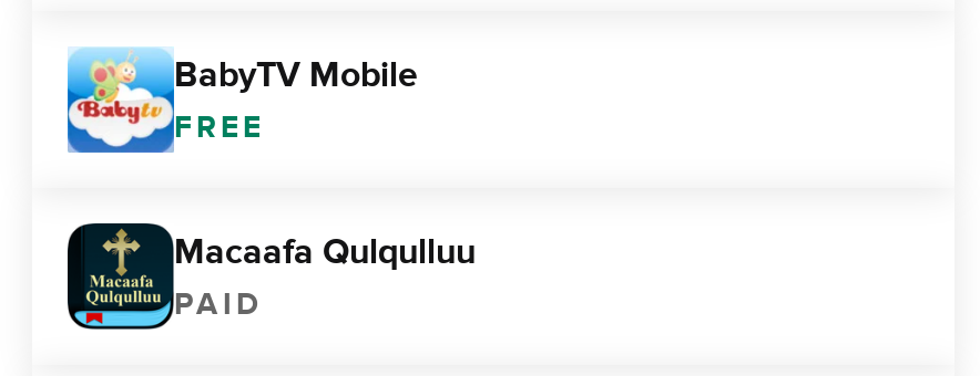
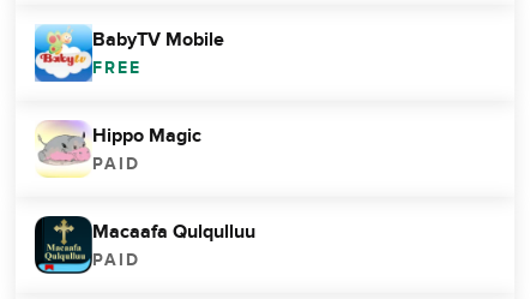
+ [image]
+ Hippo Magic
+ PAID
